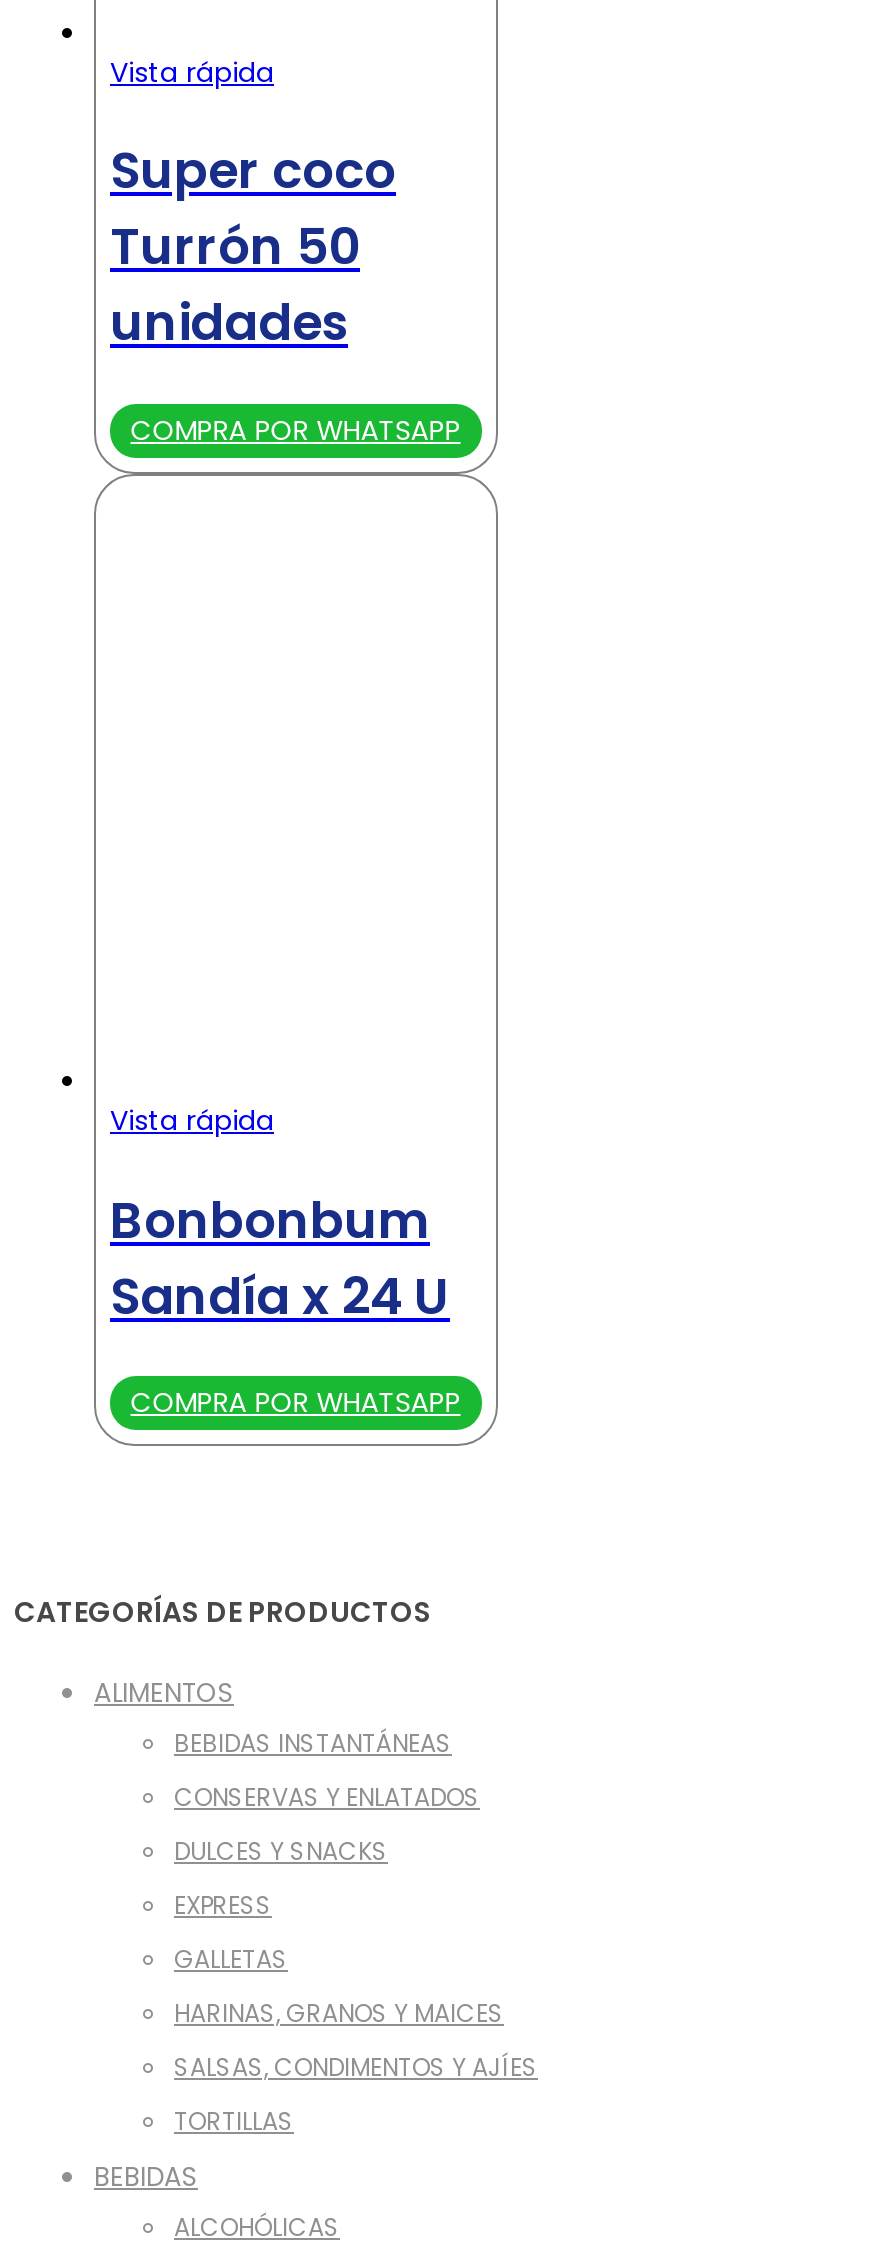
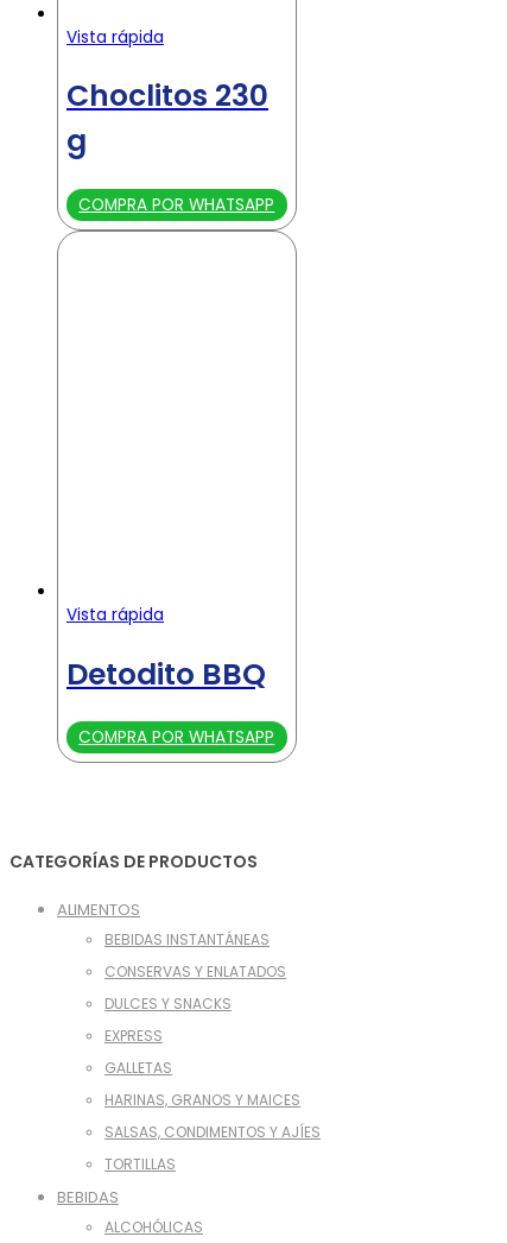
- Super coco
- Turrón 50
- unidades
+ Choclitos 230
+ g

- Bonbonbum
- Sandía x 24 U
+ Detodito BBQ
